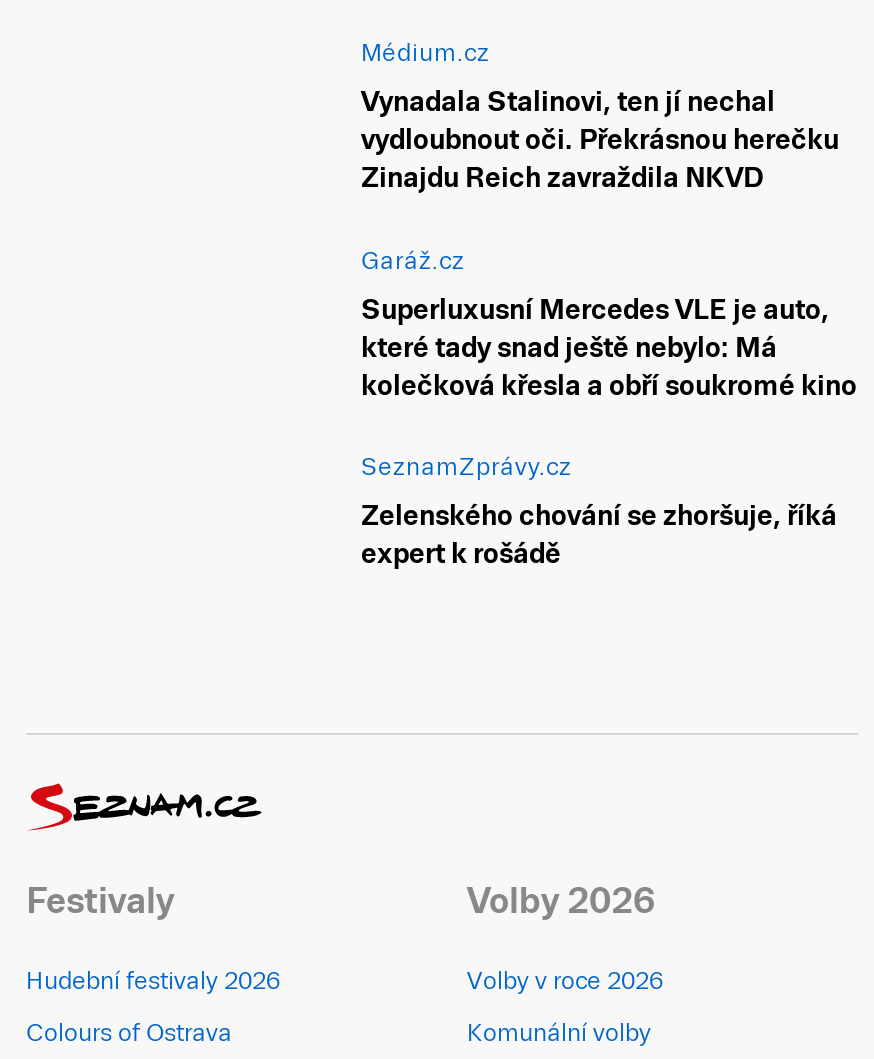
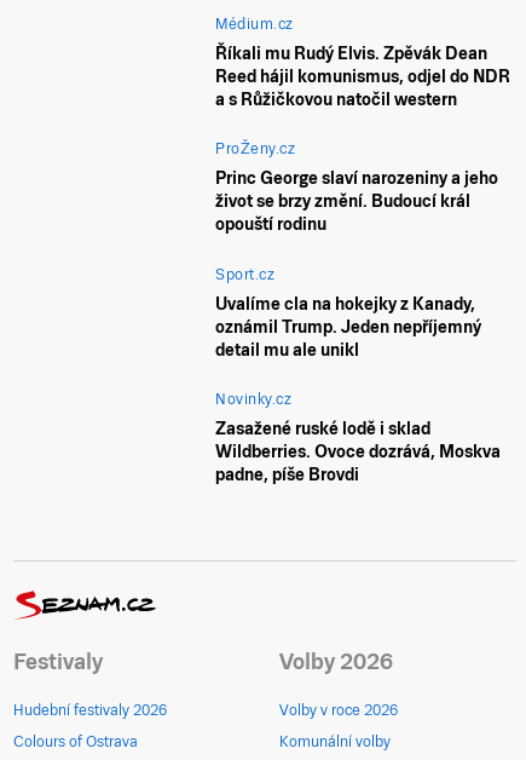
- Vynadala Stalinovi, ten jí nechal
- vydloubnout oči. Překrásnou herečku
- Zinajdu Reich zavraždila NKVD
- Garáž.cz
- Superluxusní Mercedes VLE je auto,
- které tady snad ještě nebylo: Má
- kolečková křesla a obří soukromé kino
- SeznamZprávy.cz
- Zelenského chování se zhoršuje, říká
- expert k rošádě
+ Říkali mu Rudý Elvis. Zpěvák Dean
+ Reed hájil komunismus, odjel do NDR
+ a s Růžičkovou natočil western
+ ProŽeny.cz
+ Princ George slaví narozeniny a jeho
+ život se brzy změní. Budoucí král
+ opouští rodinu
+ Sport.cz
+ Uvalíme cla na hokejky z Kanady,
+ oznámil Trump. Jeden nepříjemný
+ detail mu ale unikl
+ Novinky.cz
+ Zasažené ruské lodě i sklad
+ Wildberries. Ovoce dozrává, Moskva
+ padne, píše Brovdi
